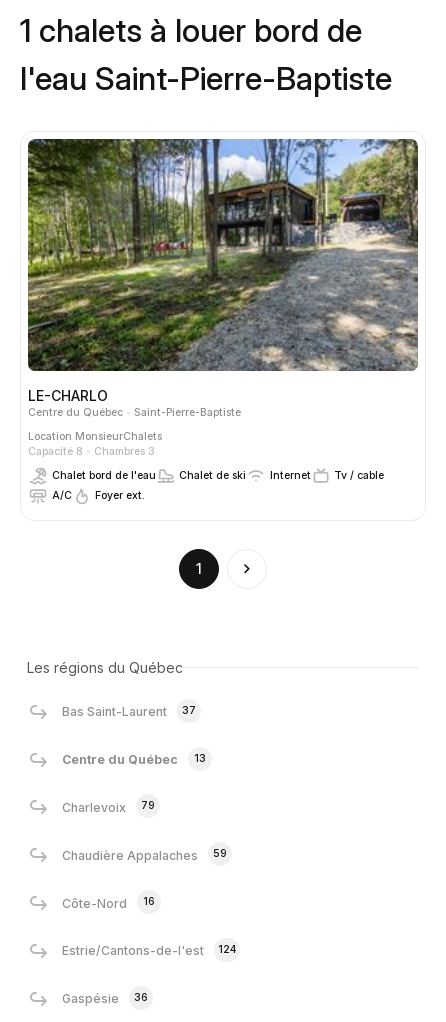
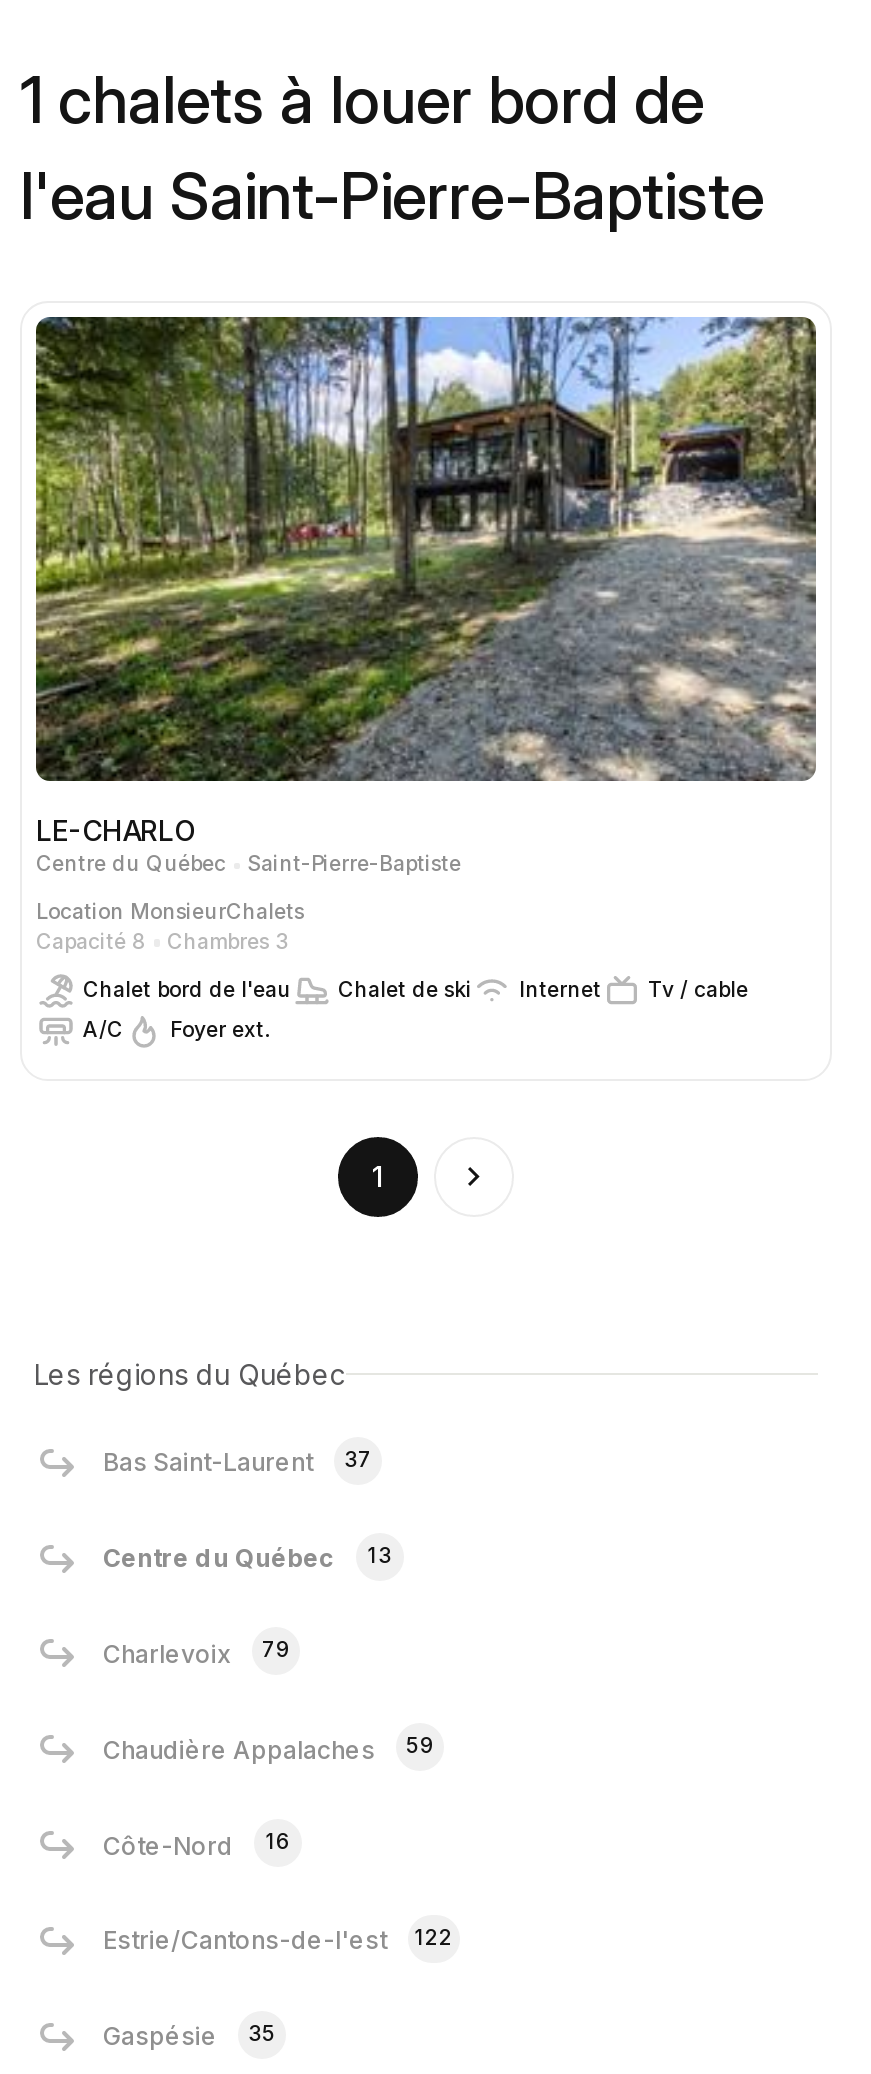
- Estrie/Cantons-de-l'est 124
+ Estrie/Cantons-de-l'est 122

- Gaspésie 36
+ Gaspésie 35
